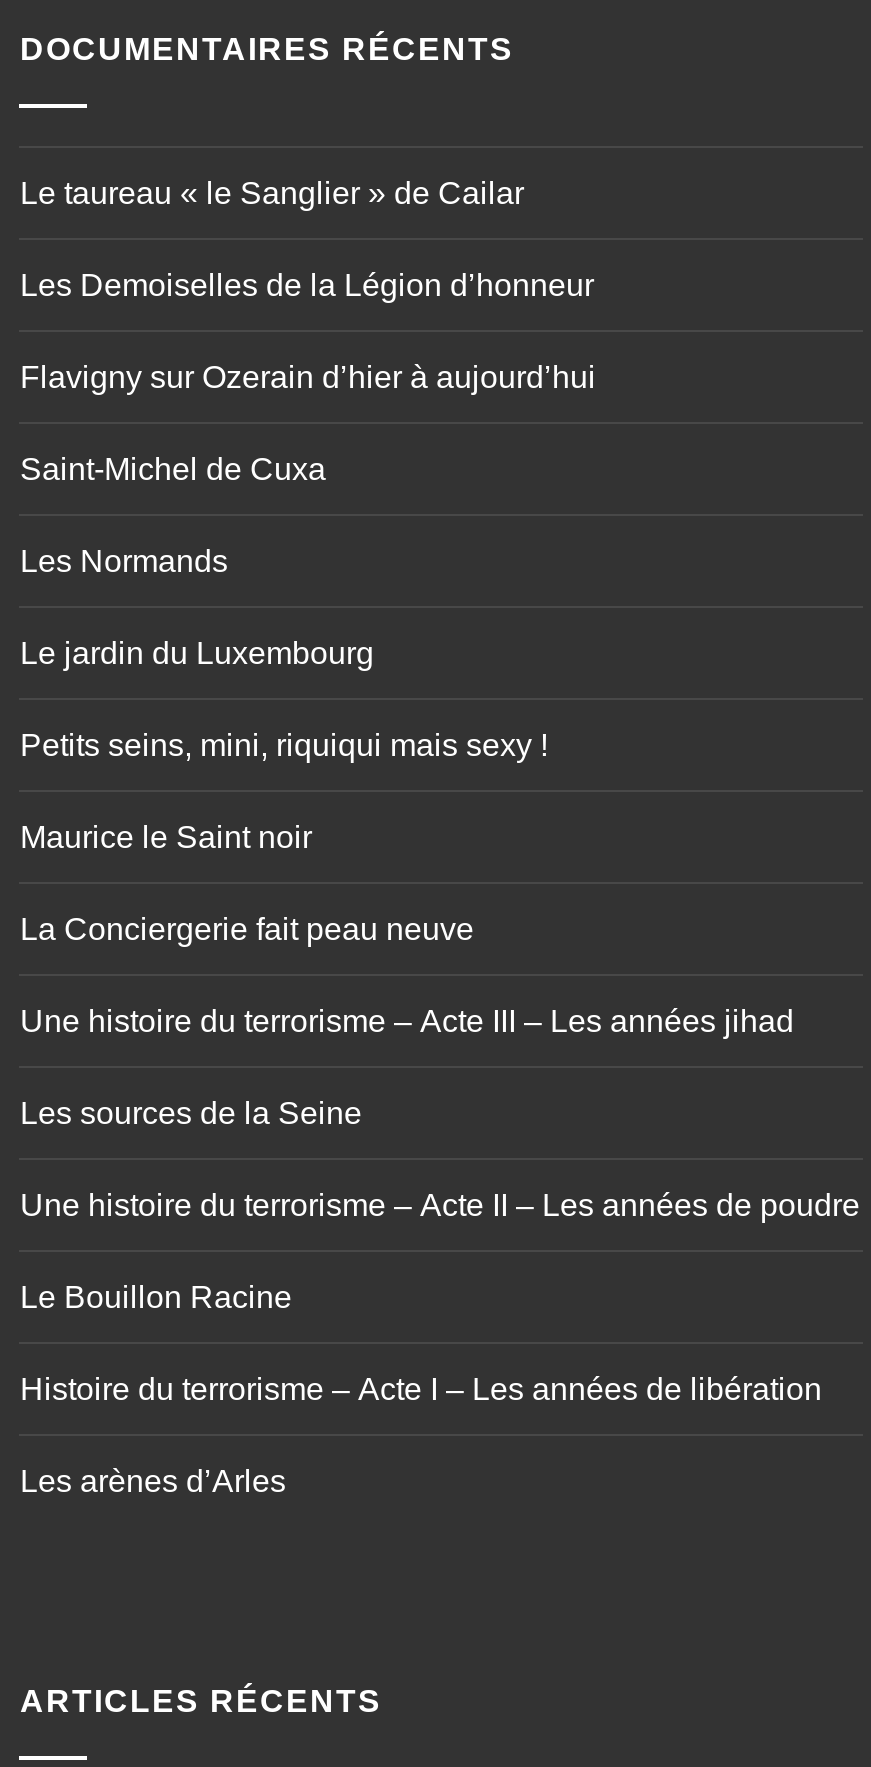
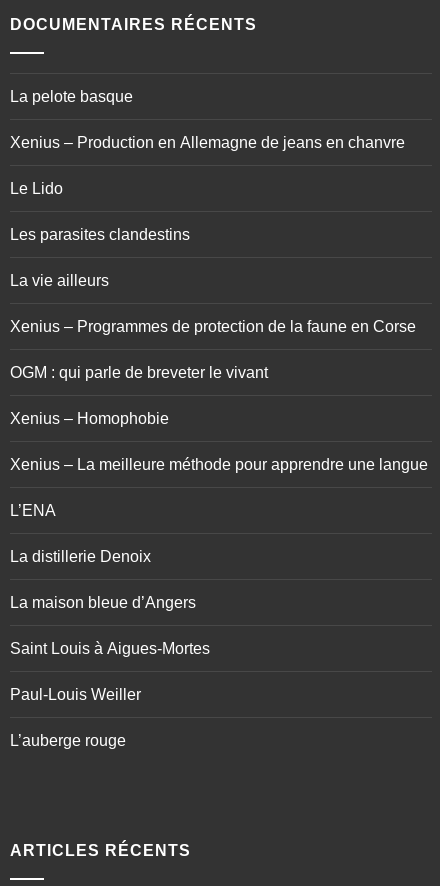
- Le taureau « le Sanglier » de Cailar
+ La pelote basque

- Les Demoiselles de la Légion d’honneur
+ Xenius – Production en Allemagne de jeans en chanvre

- Flavigny sur Ozerain d’hier à aujourd’hui
+ Le Lido

- Saint-Michel de Cuxa
+ Les parasites clandestins

- Les Normands
+ La vie ailleurs

- Le jardin du Luxembourg
+ Xenius – Programmes de protection de la faune en Corse

- Petits seins, mini, riquiqui mais sexy !
+ OGM : qui parle de breveter le vivant

- Maurice le Saint noir
+ Xenius – Homophobie

- La Conciergerie fait peau neuve
+ Xenius – La meilleure méthode pour apprendre une langue

- Une histoire du terrorisme – Acte III – Les années jihad
+ L’ENA

- Les sources de la Seine
+ La distillerie Denoix

- Une histoire du terrorisme – Acte II – Les années de poudre
+ La maison bleue d’Angers

- Le Bouillon Racine
+ Saint Louis à Aigues-Mortes

- Histoire du terrorisme – Acte I – Les années de libération
+ Paul-Louis Weiller

- Les arènes d’Arles
+ L’auberge rouge
